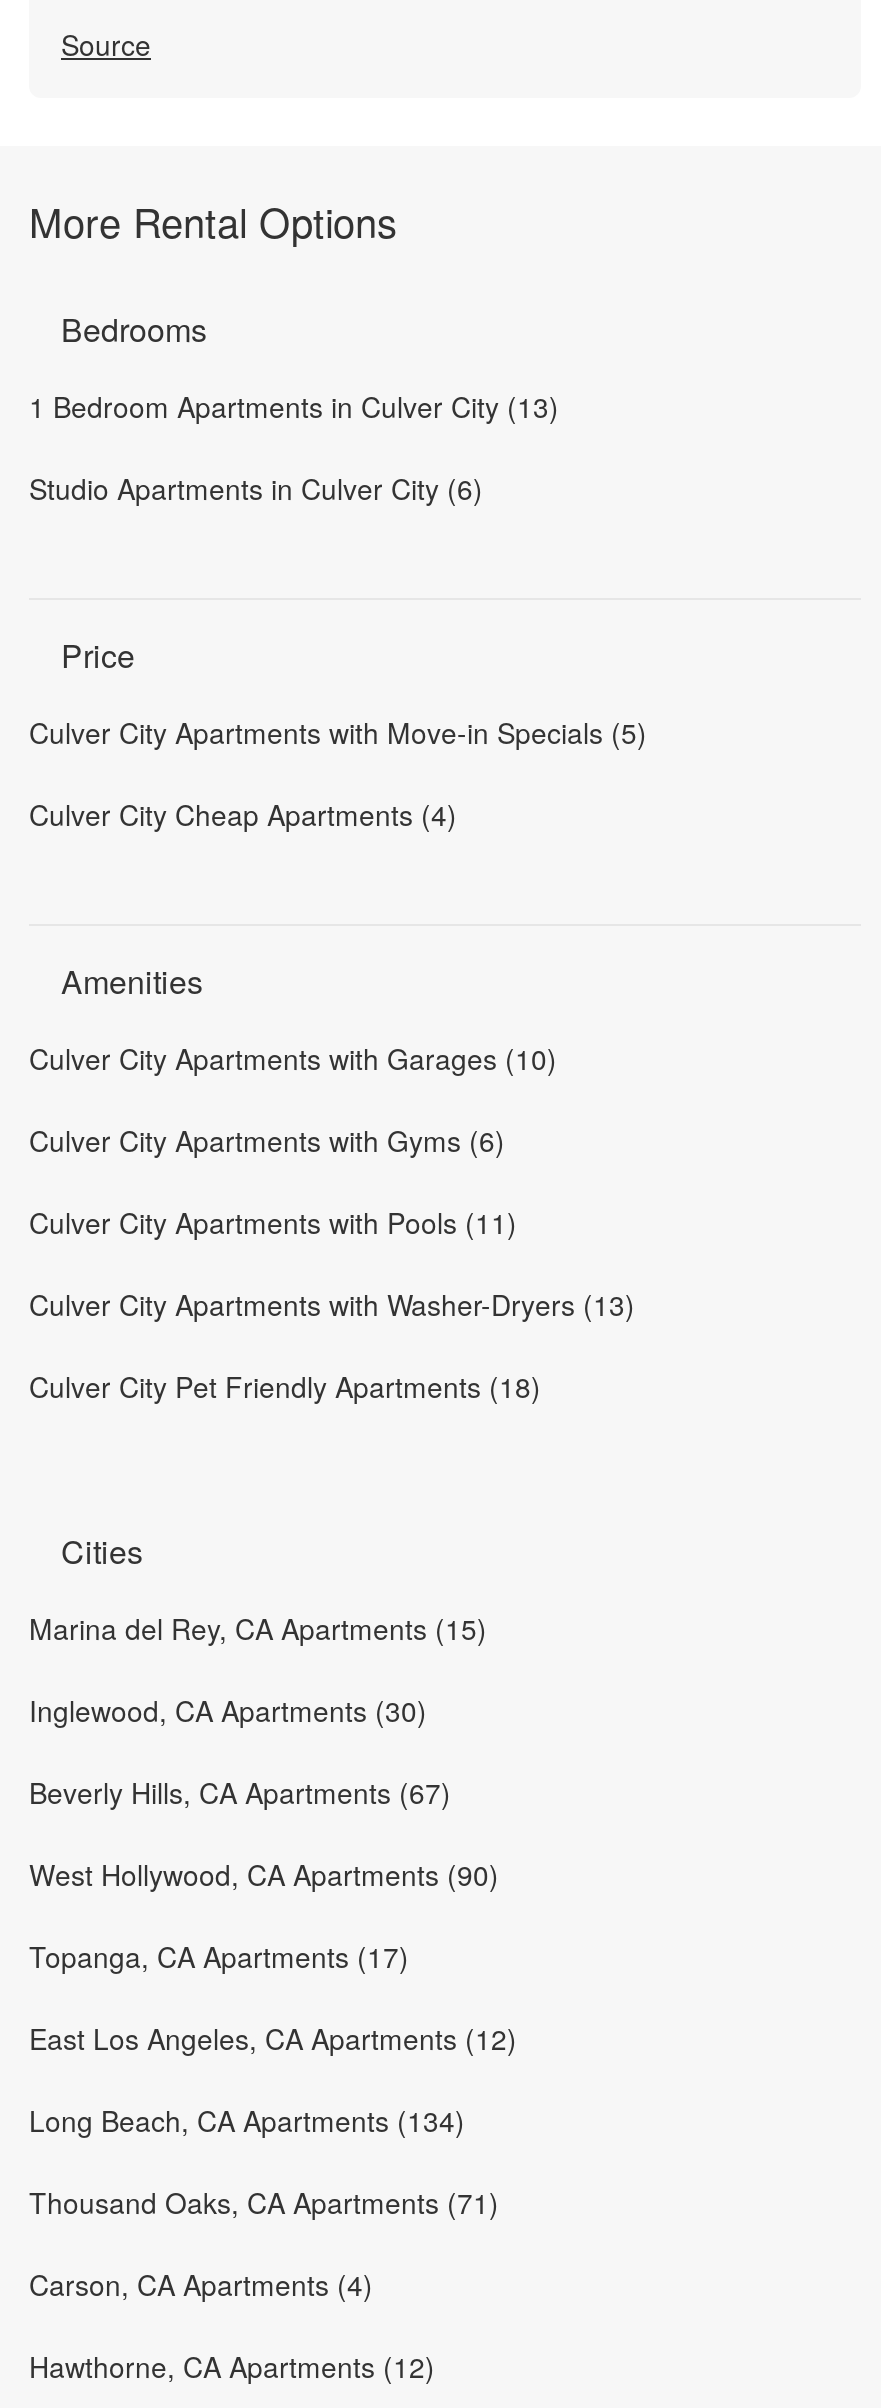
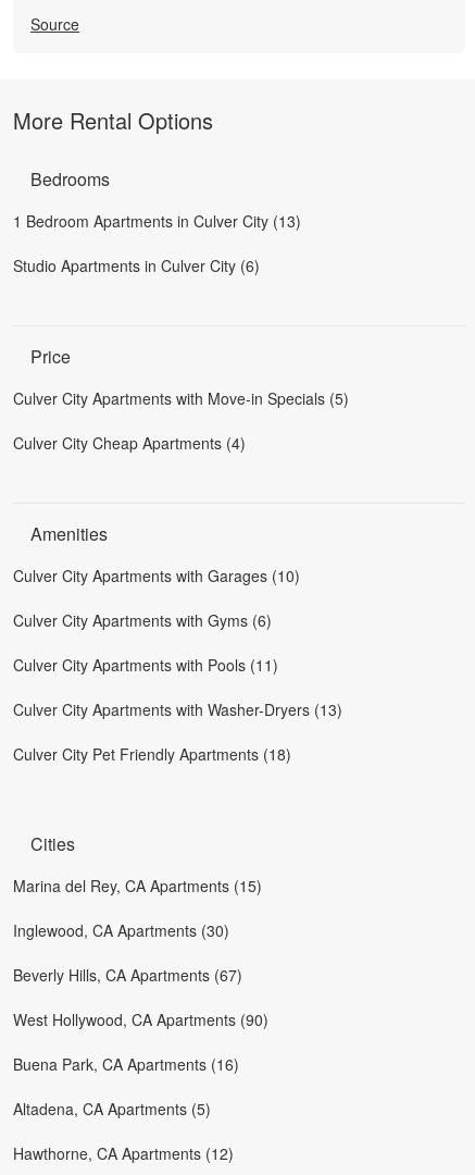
- Topanga, CA Apartments (17)
- East Los Angeles, CA Apartments (12)
- Long Beach, CA Apartments (134)
- Thousand Oaks, CA Apartments (71)
- Carson, CA Apartments (4)
+ Buena Park, CA Apartments (16)
+ Altadena, CA Apartments (5)
